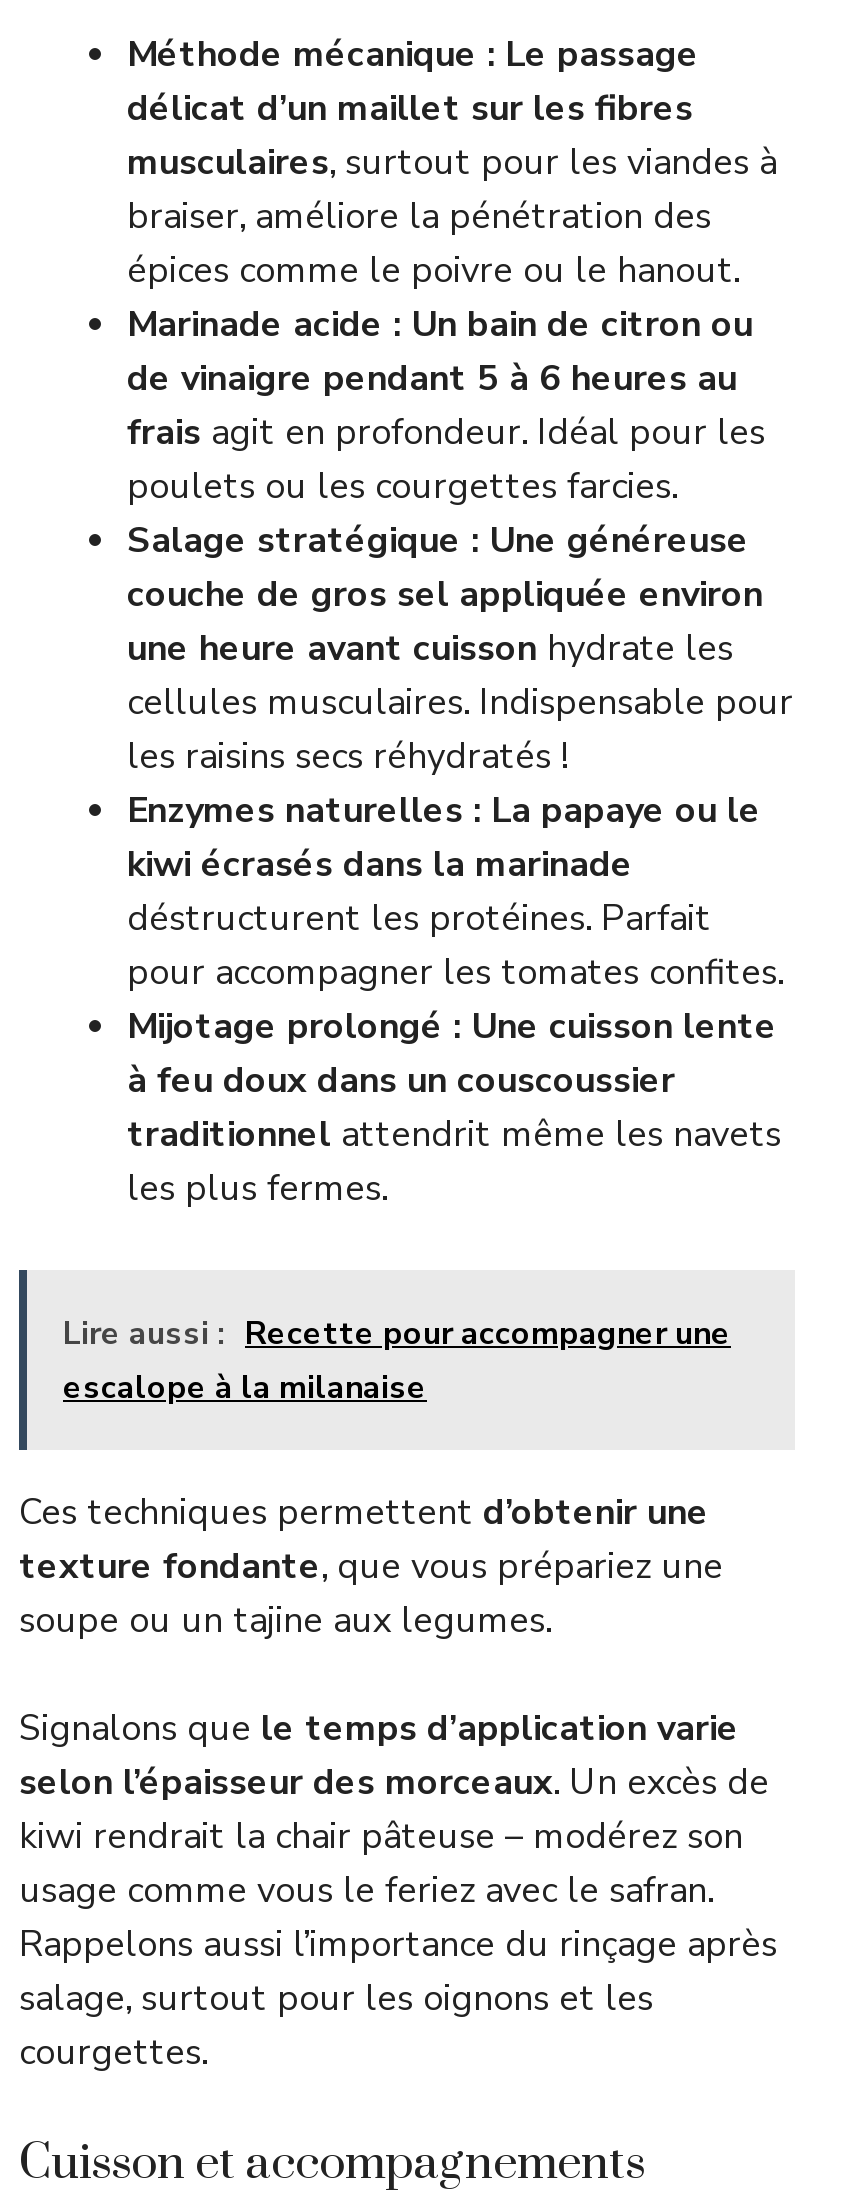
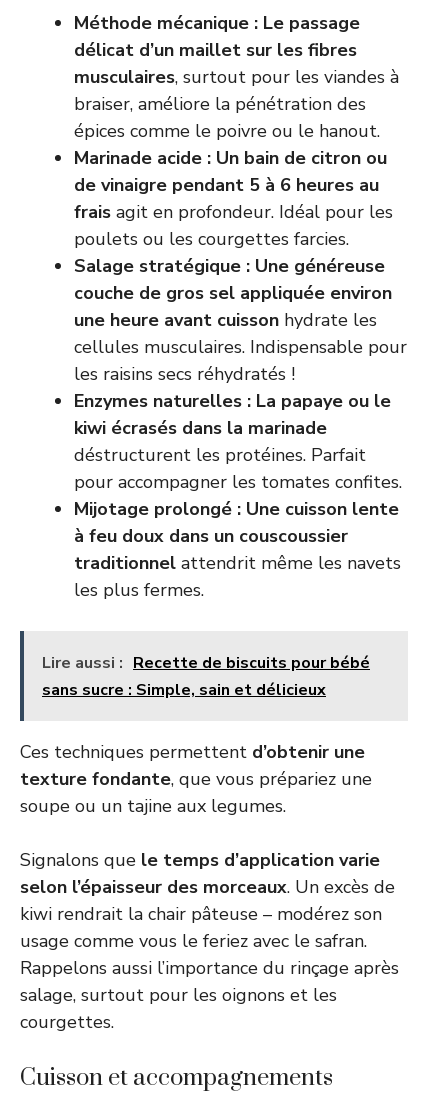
- Lire aussi : Recette pour accompagner une
- escalope à la milanaise
+ Lire aussi : Recette de biscuits pour bébé
+ sans sucre : Simple, sain et délicieux
